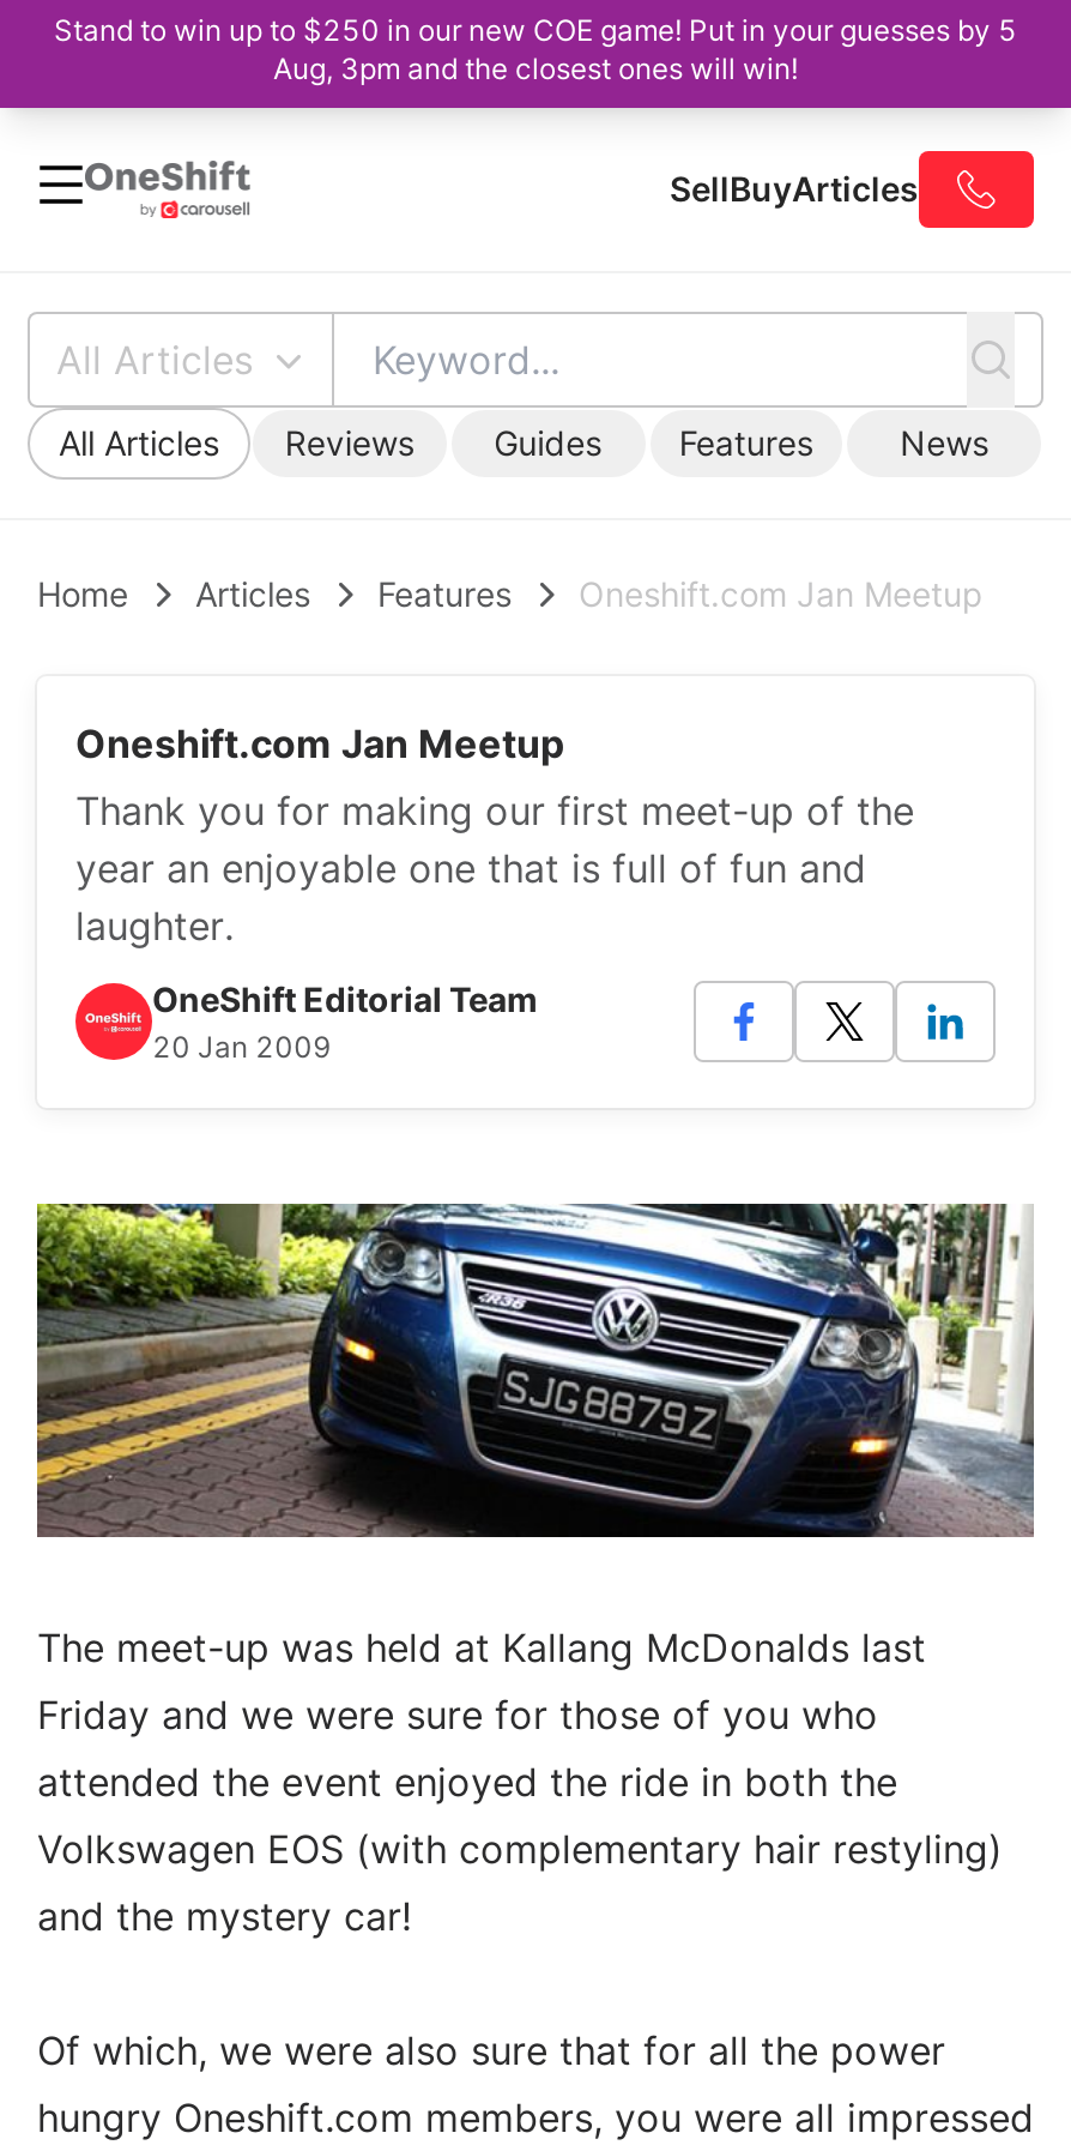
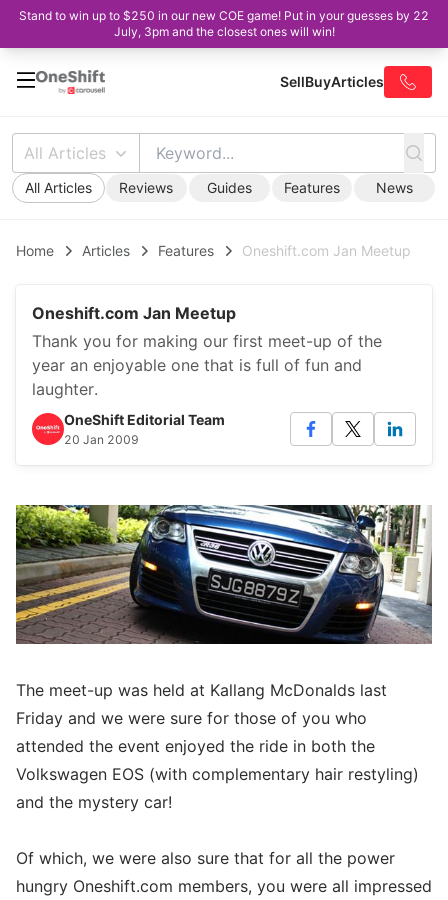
- Stand to win up to $250 in our new COE game! Put in your guesses by 5
+ Stand to win up to $250 in our new COE game! Put in your guesses by 22

- Aug, 3pm and the closest ones will win!
+ July, 3pm and the closest ones will win!
